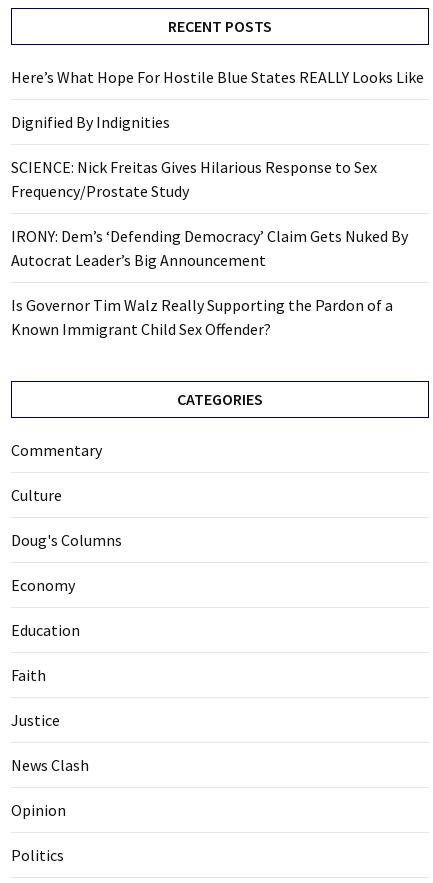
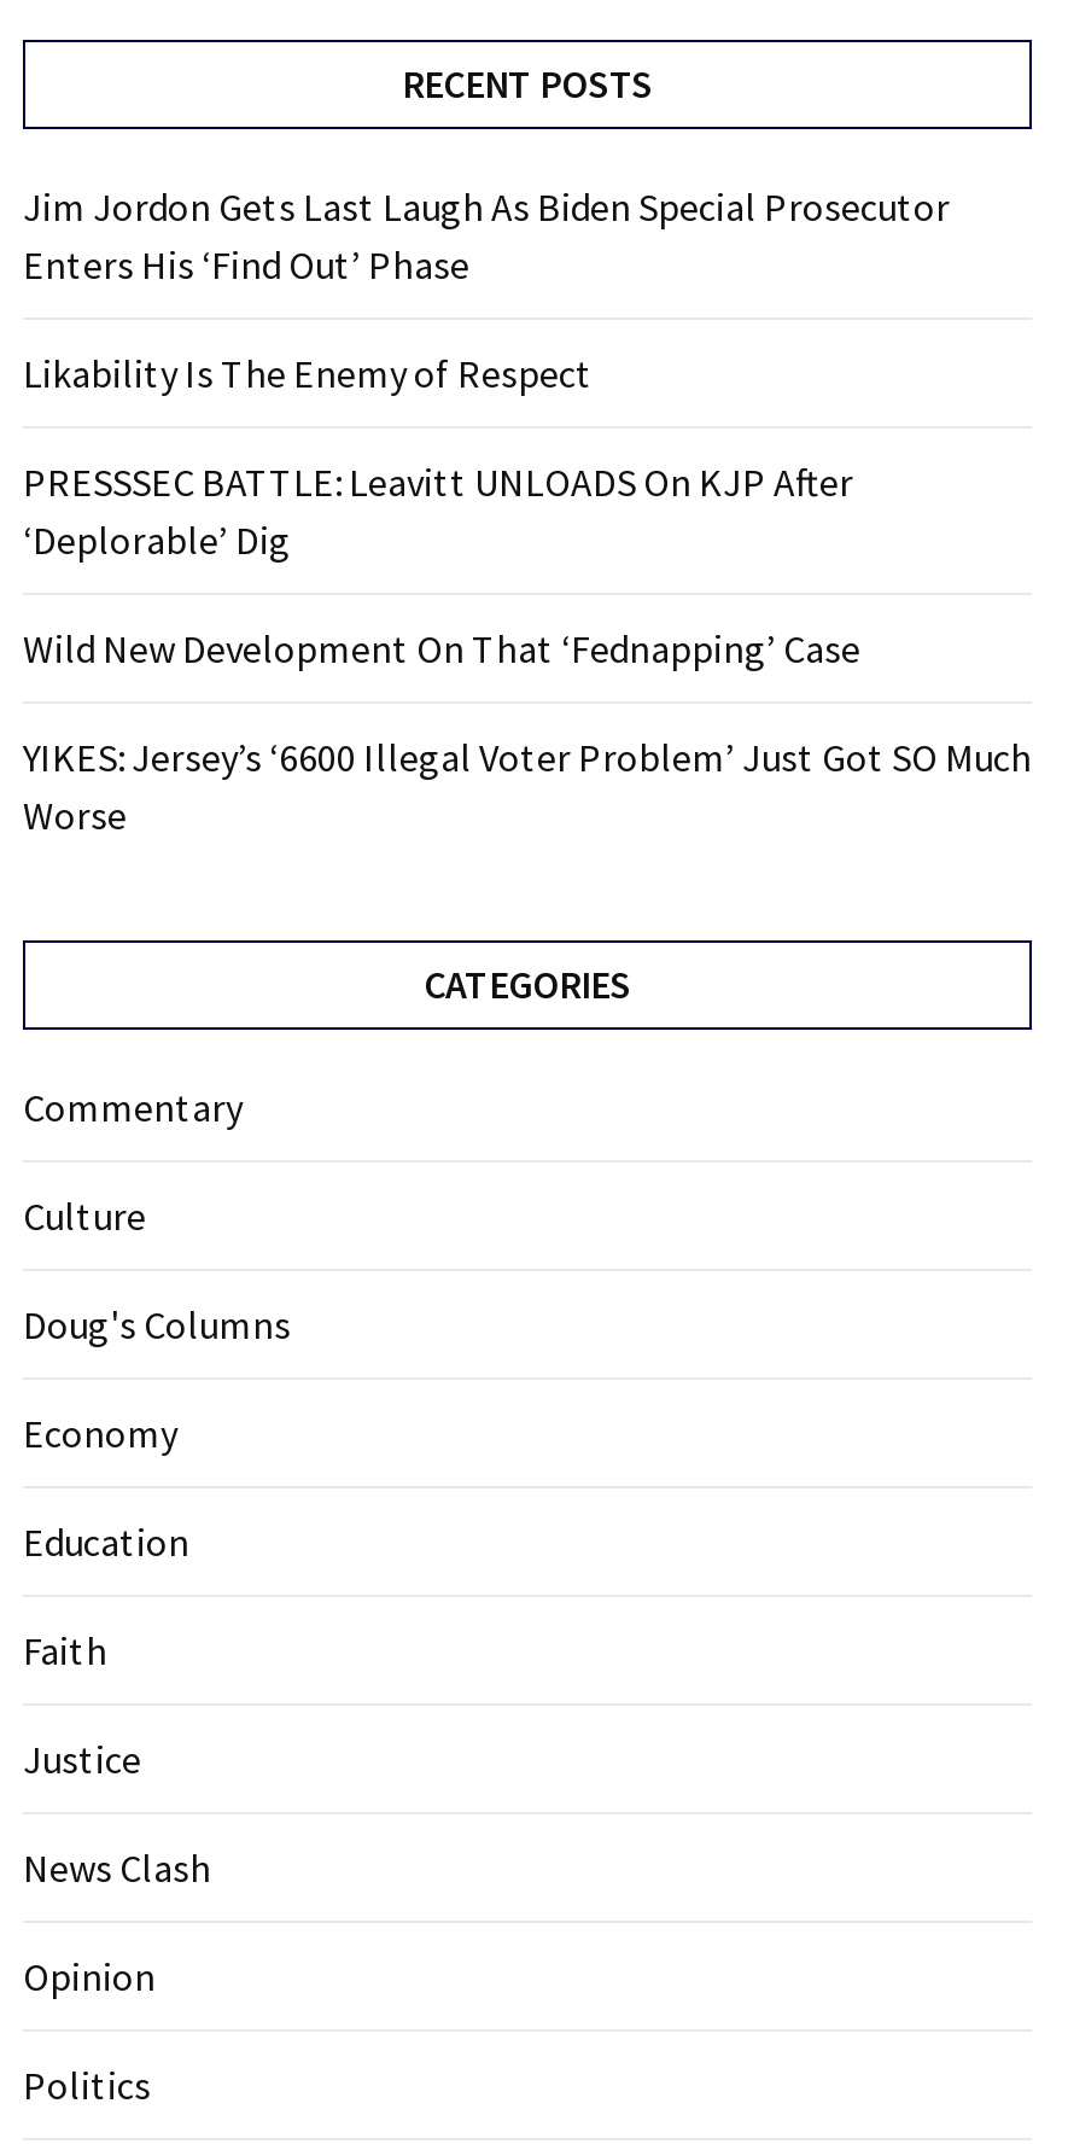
- Here’s What Hope For Hostile Blue States REALLY Looks Like
+ Jim Jordon Gets Last Laugh As Biden Special Prosecutor
+ Enters His ‘Find Out’ Phase

- Dignified By Indignities
+ Likability Is The Enemy of Respect

- SCIENCE: Nick Freitas Gives Hilarious Response to Sex
- Frequency/Prostate Study
+ PRESSSEC BATTLE: Leavitt UNLOADS On KJP After
+ ‘Deplorable’ Dig

- IRONY: Dem’s ‘Defending Democracy’ Claim Gets Nuked By
- Autocrat Leader’s Big Announcement
+ Wild New Development On That ‘Fednapping’ Case

- Is Governor Tim Walz Really Supporting the Pardon of a
- Known Immigrant Child Sex Offender?
+ YIKES: Jersey’s ‘6600 Illegal Voter Problem’ Just Got SO Much
+ Worse
